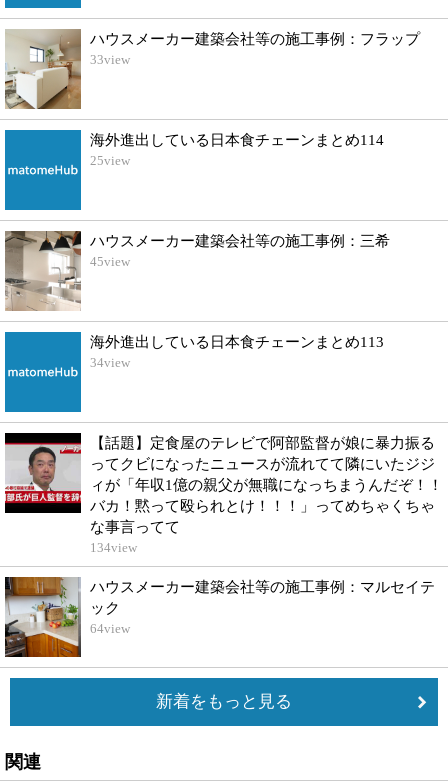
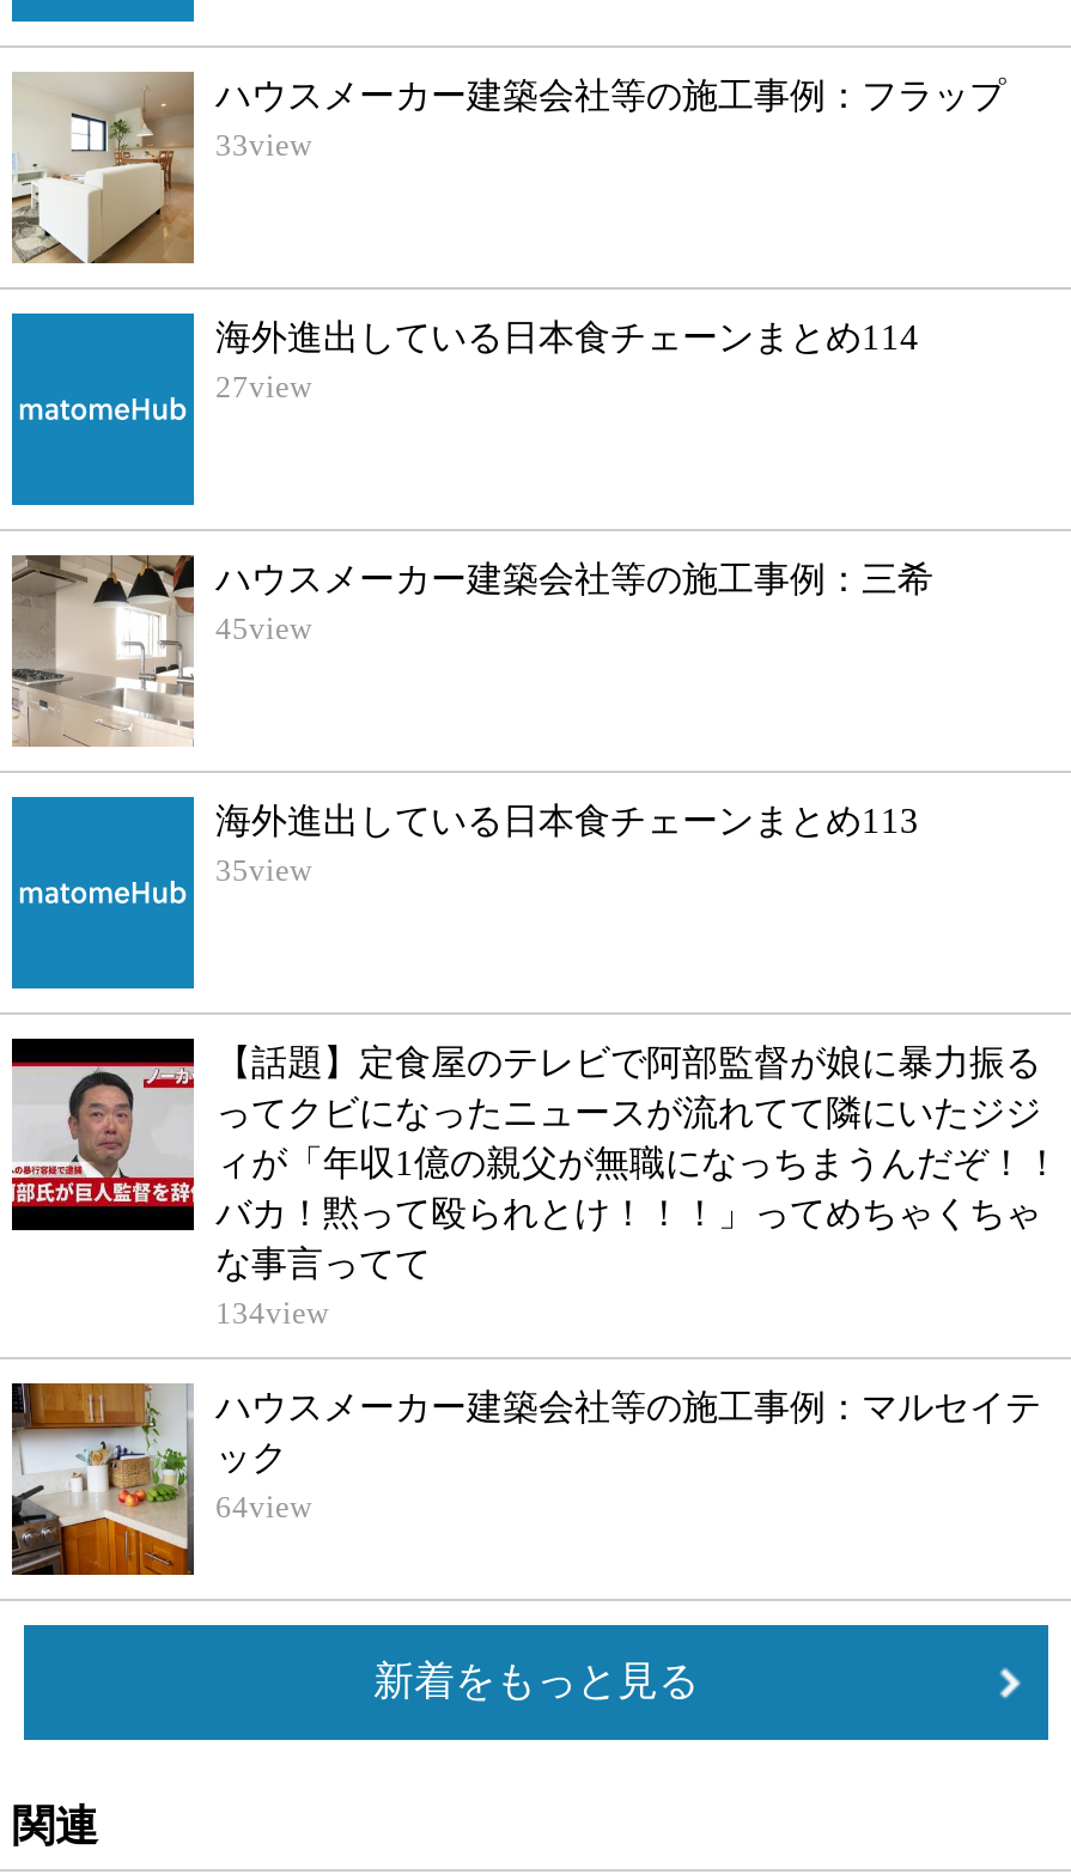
- 25view
+ 27view

- 34view
+ 35view
